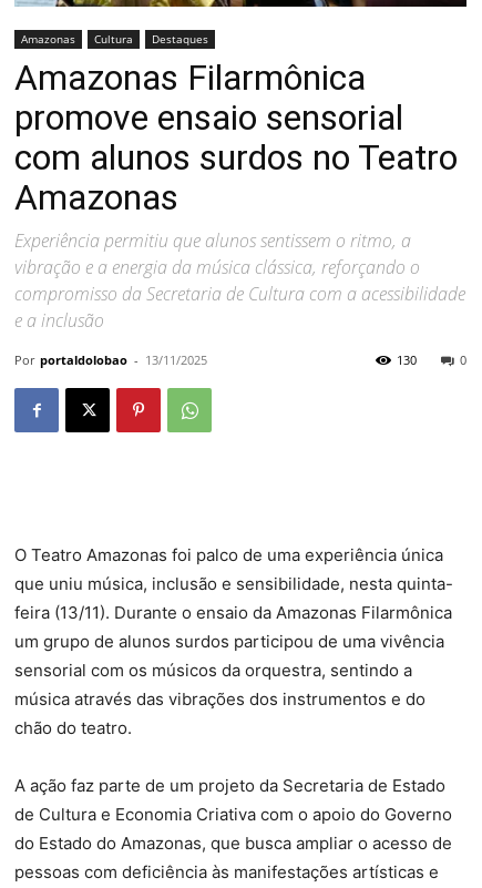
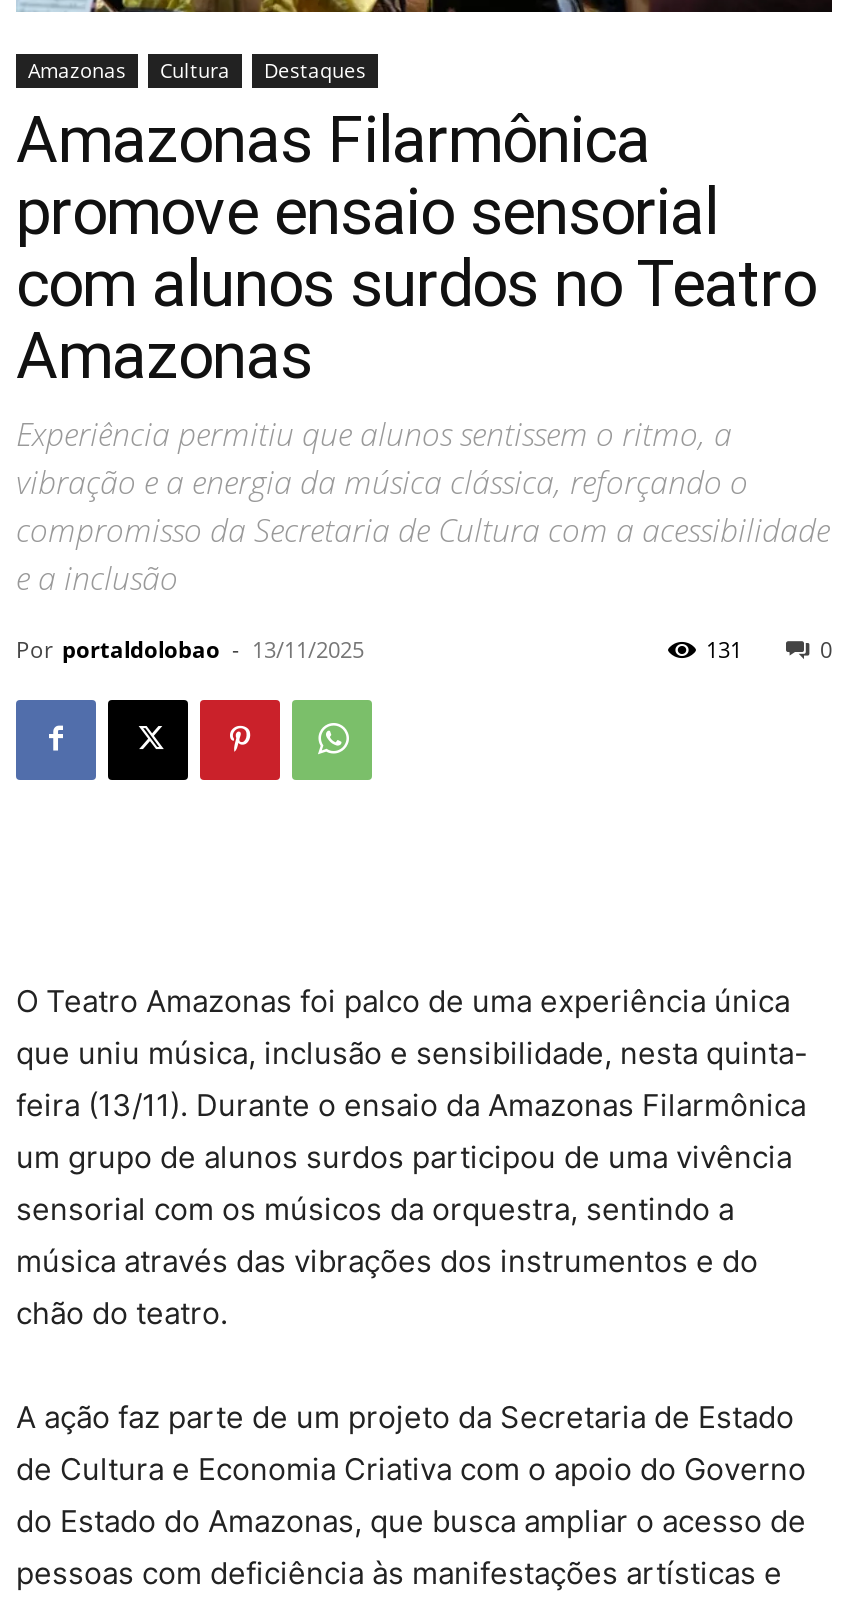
- 130
+ 131
